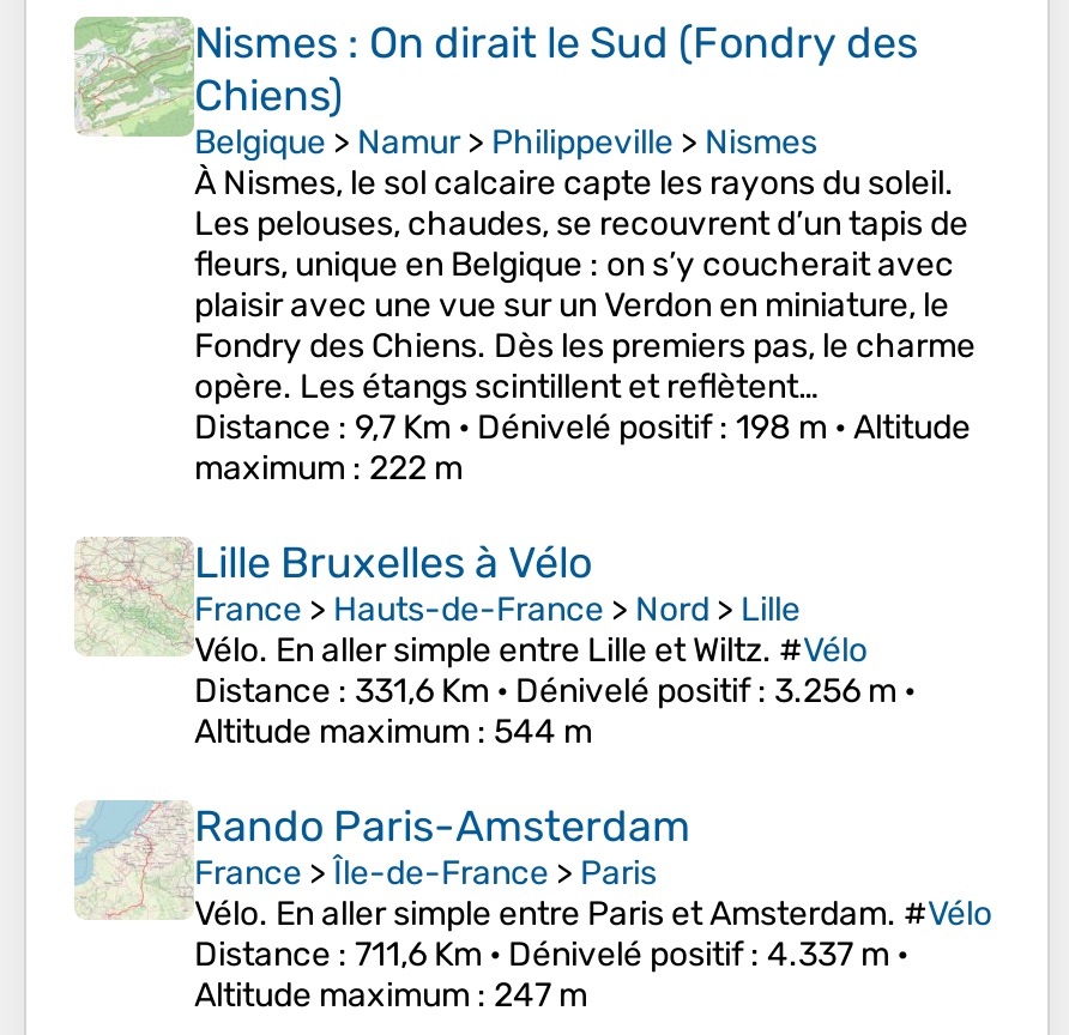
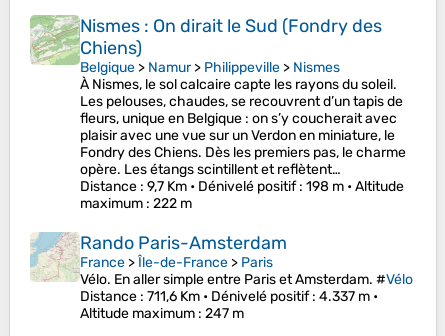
- [image]
- Lille Bruxelles à Vélo
- France > Hauts-de-France > Nord > Lille
- Vélo. En aller simple entre Lille et Wiltz. #Vélo
- Distance: 331,6 Km • Dénivelé positif: 3.256 m •
- Altitude maximum: 544 m
